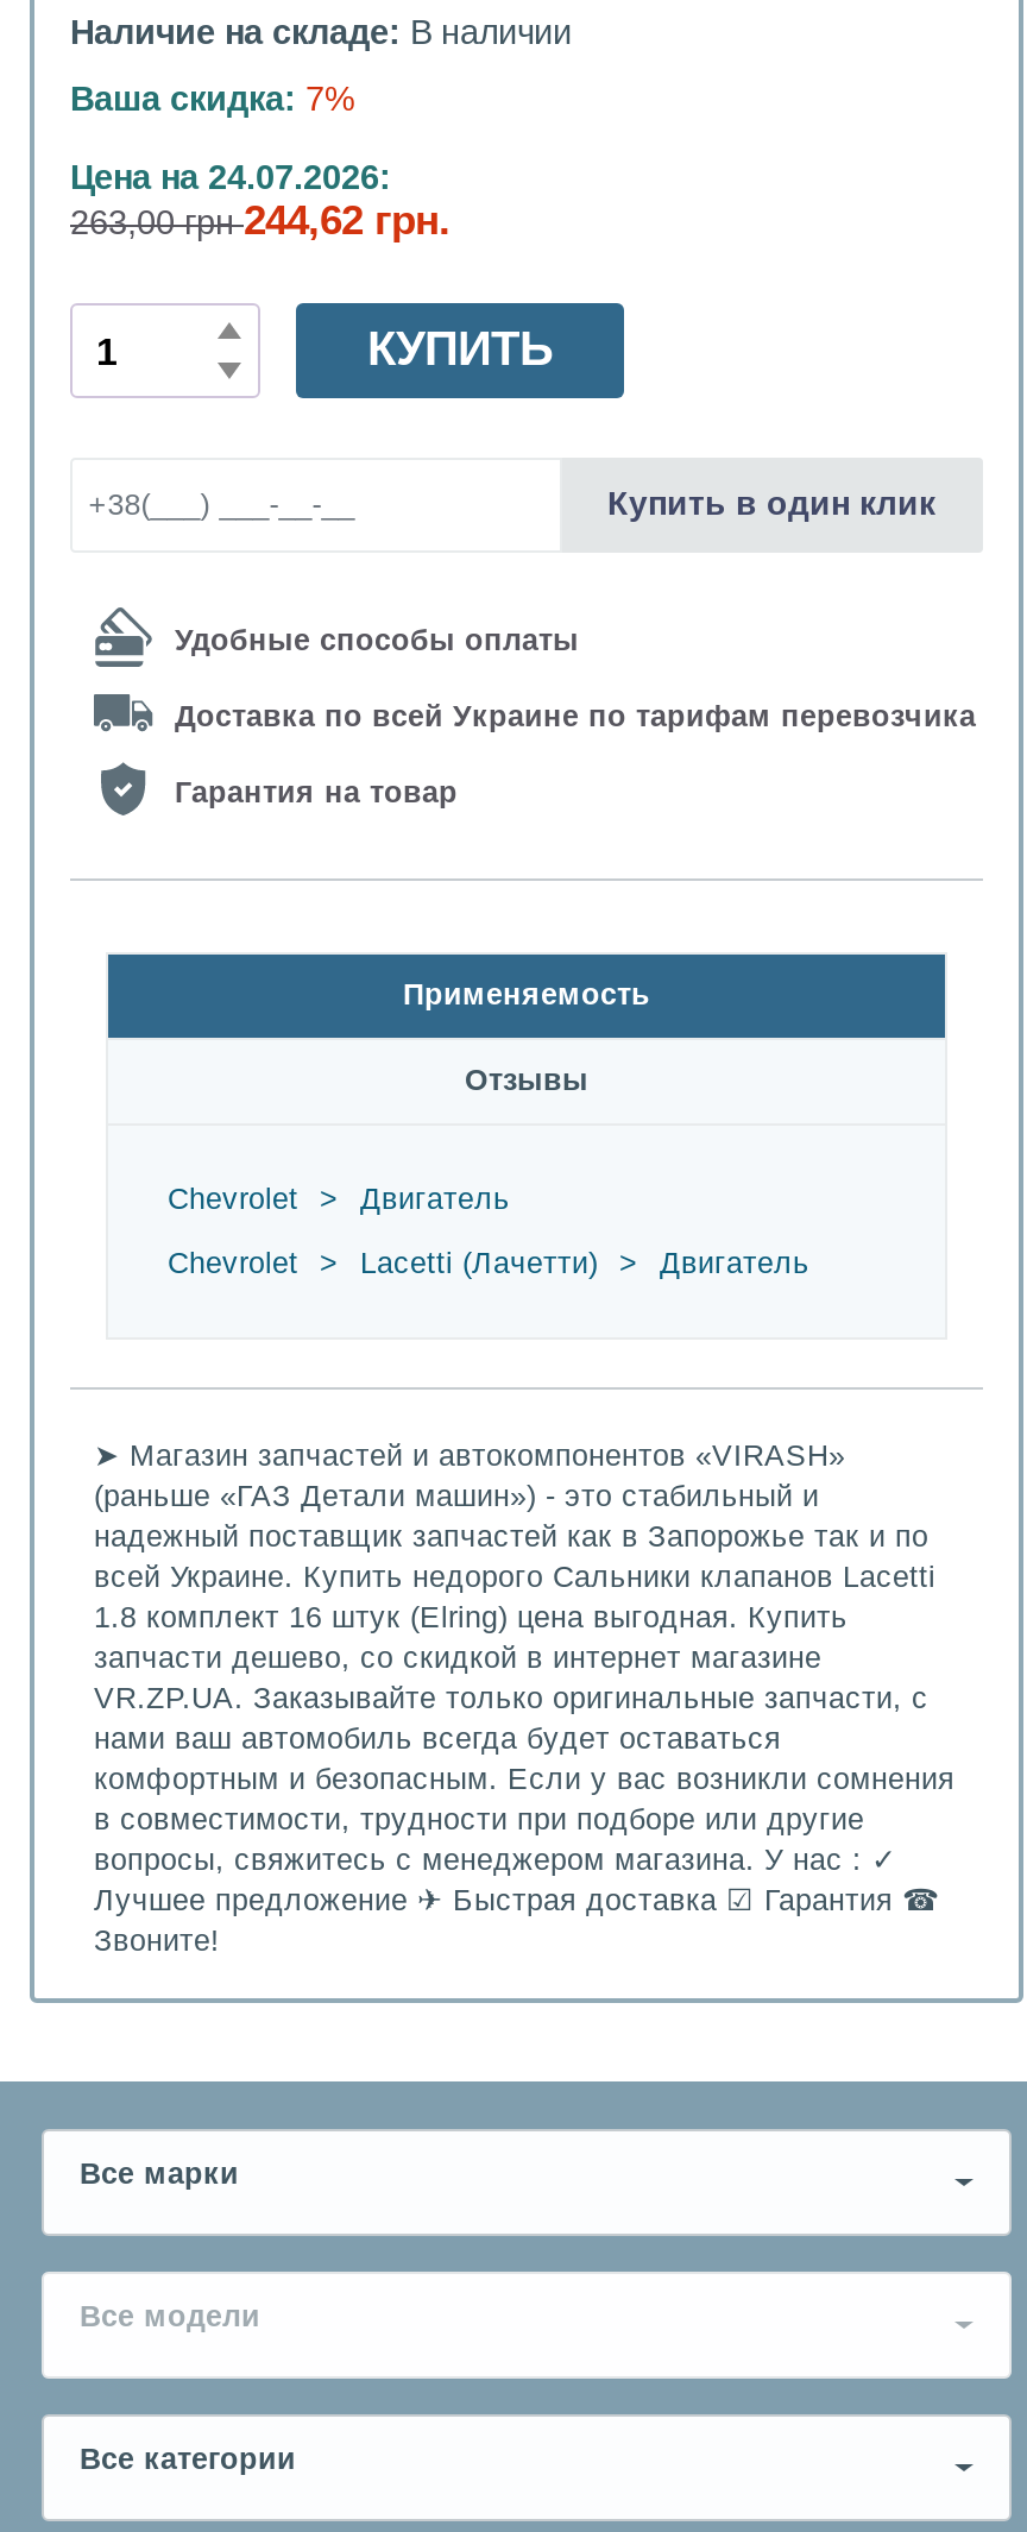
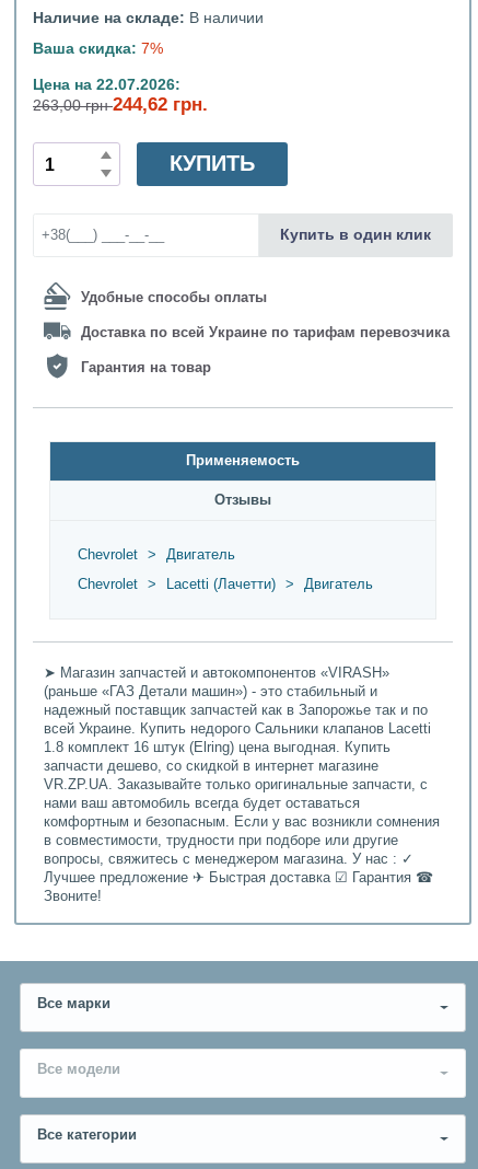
- Цена на 24.07.2026:
+ Цена на 22.07.2026:
